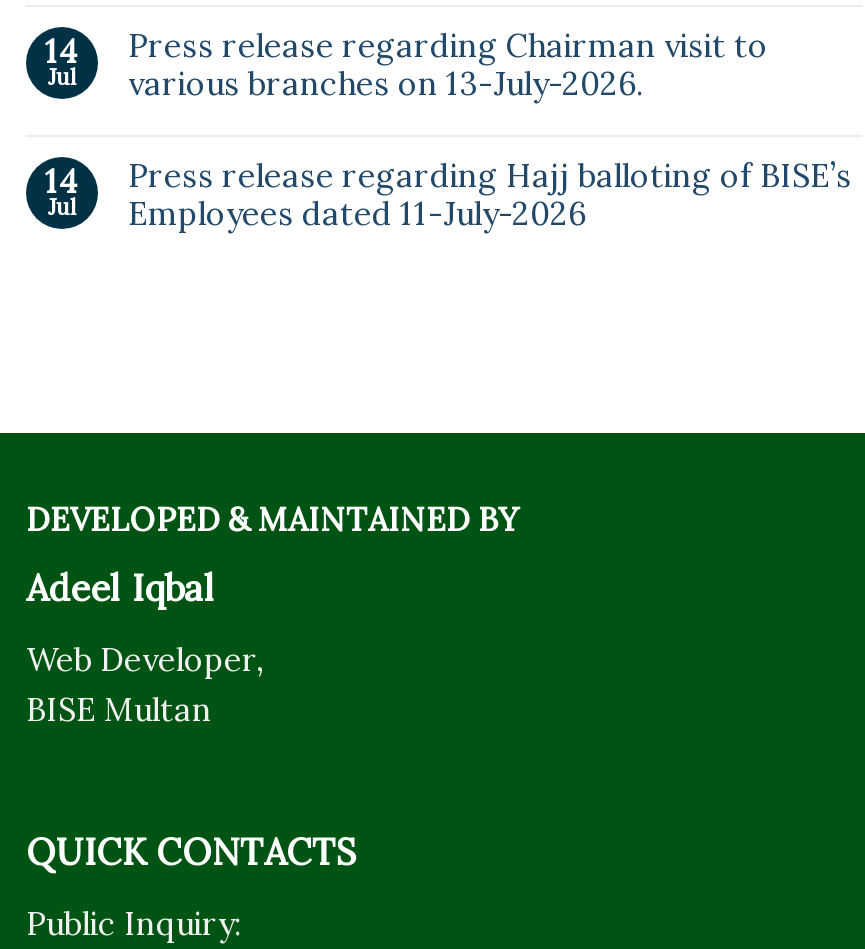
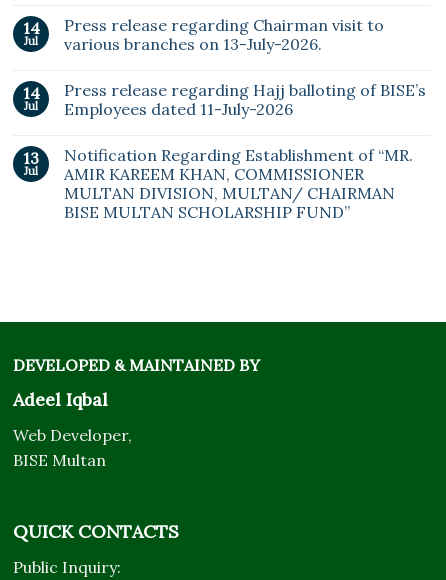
+ 13
+ Jul

+ Notification Regarding Establishment of “MR.
+ AMIR KAREEM KHAN, COMMISSIONER
+ MULTAN DIVISION, MULTAN/ CHAIRMAN
+ BISE MULTAN SCHOLARSHIP FUND”
